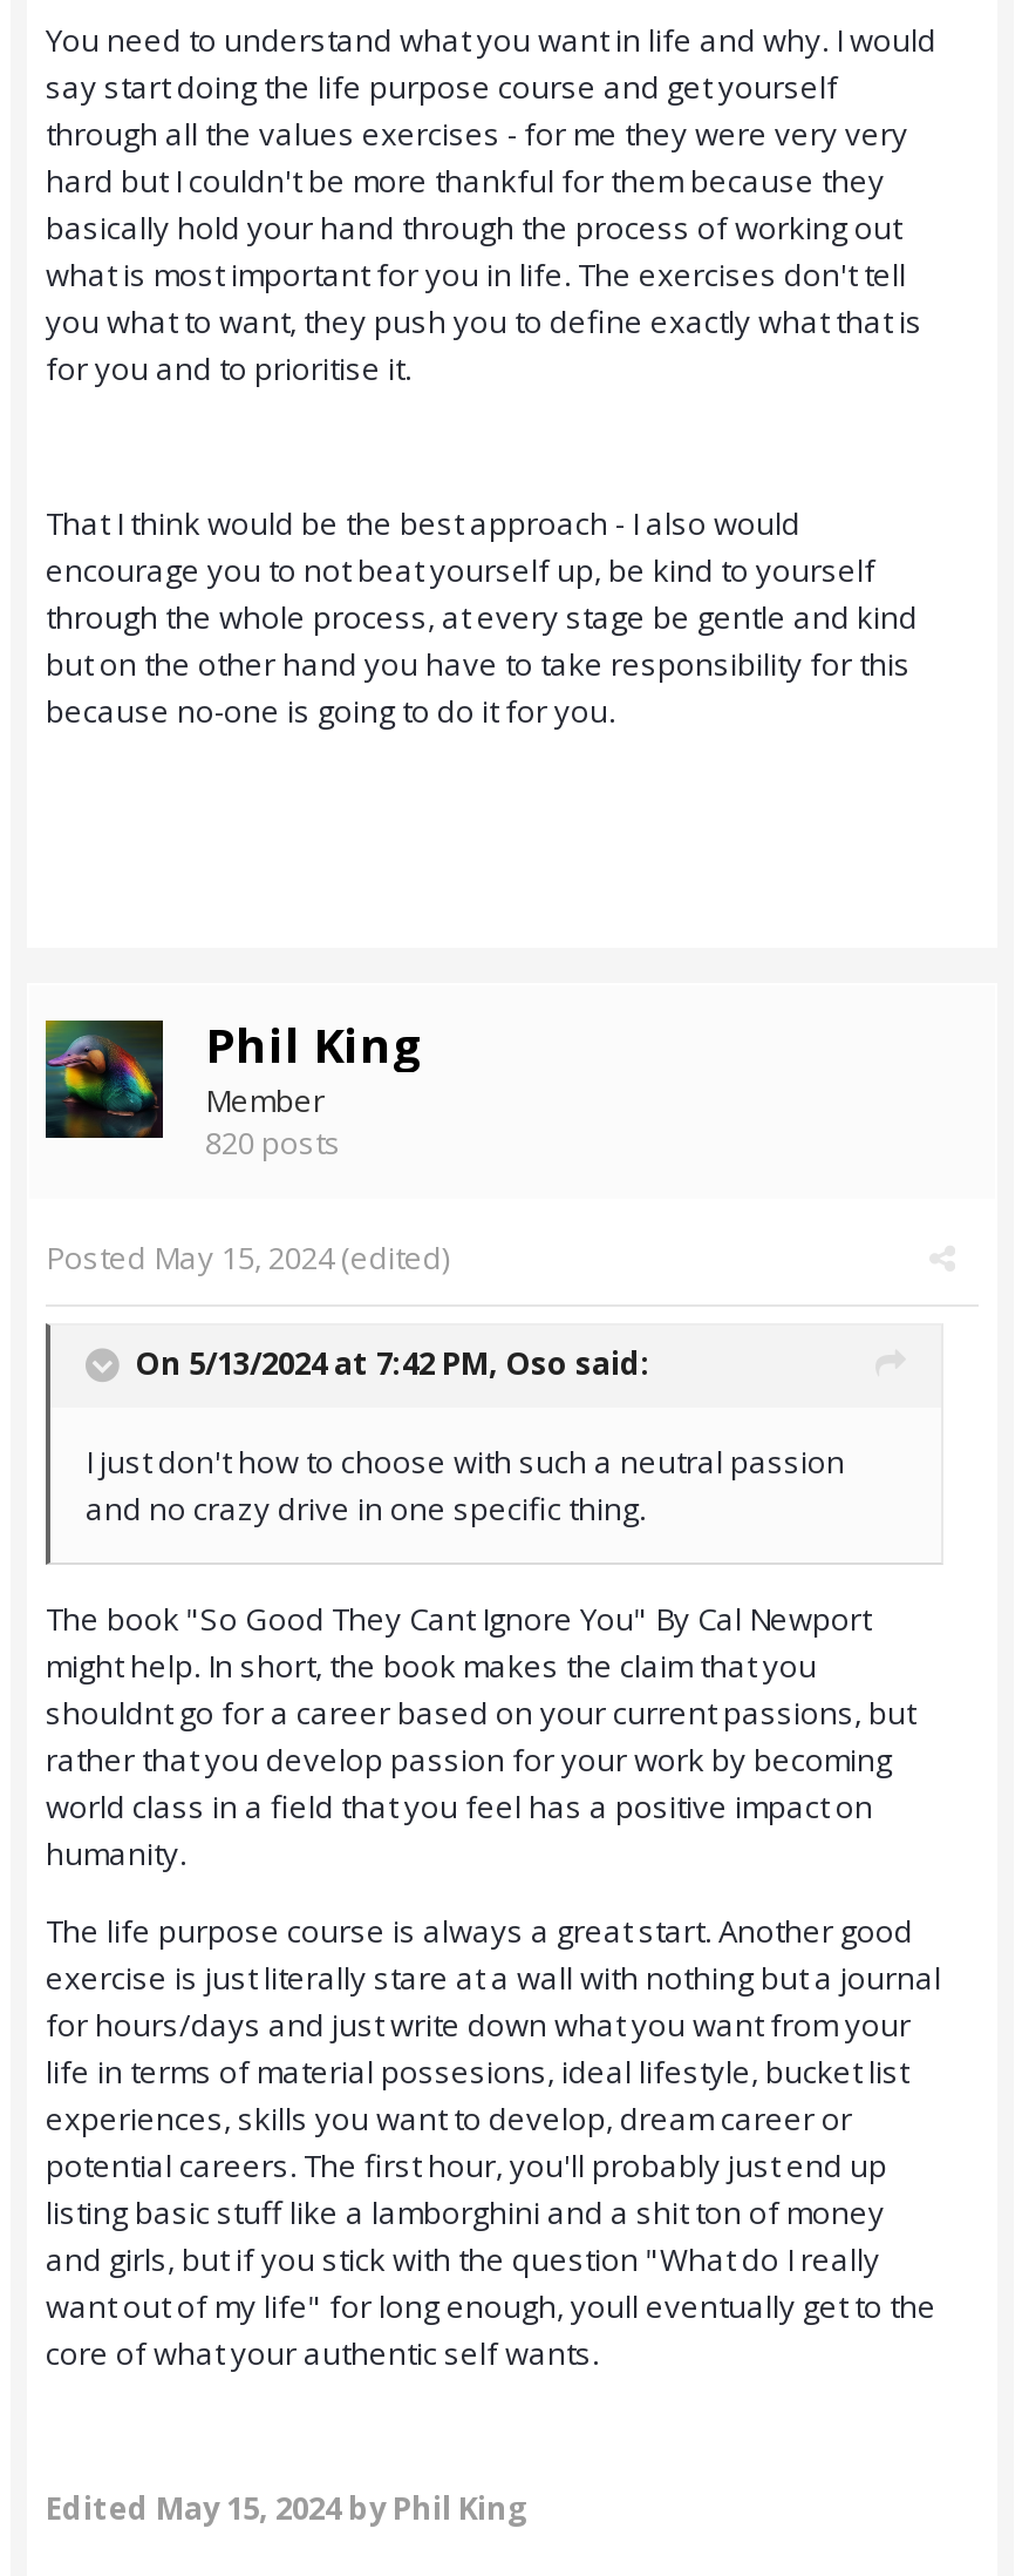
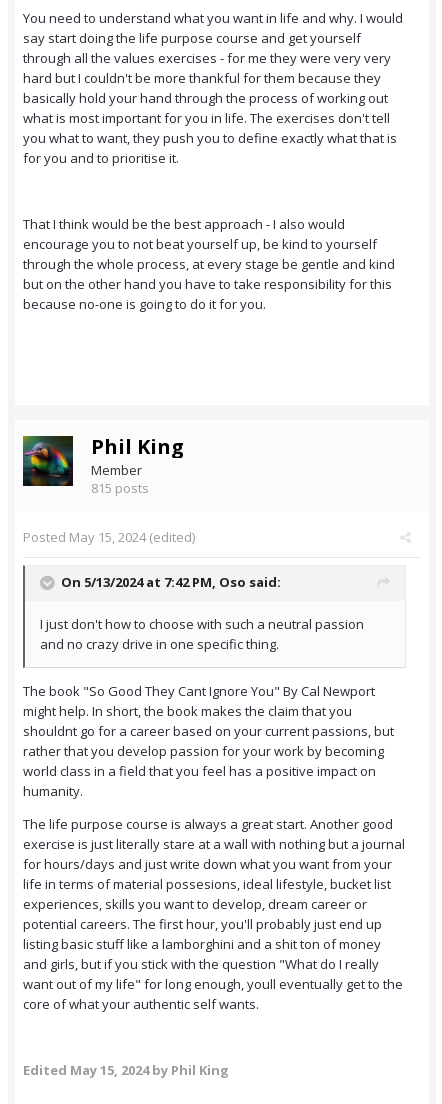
- 820 posts
+ 815 posts
